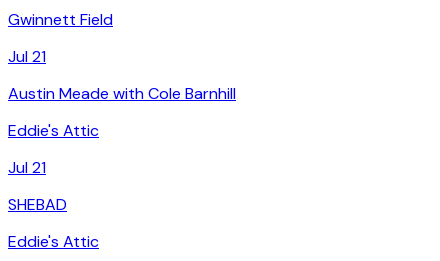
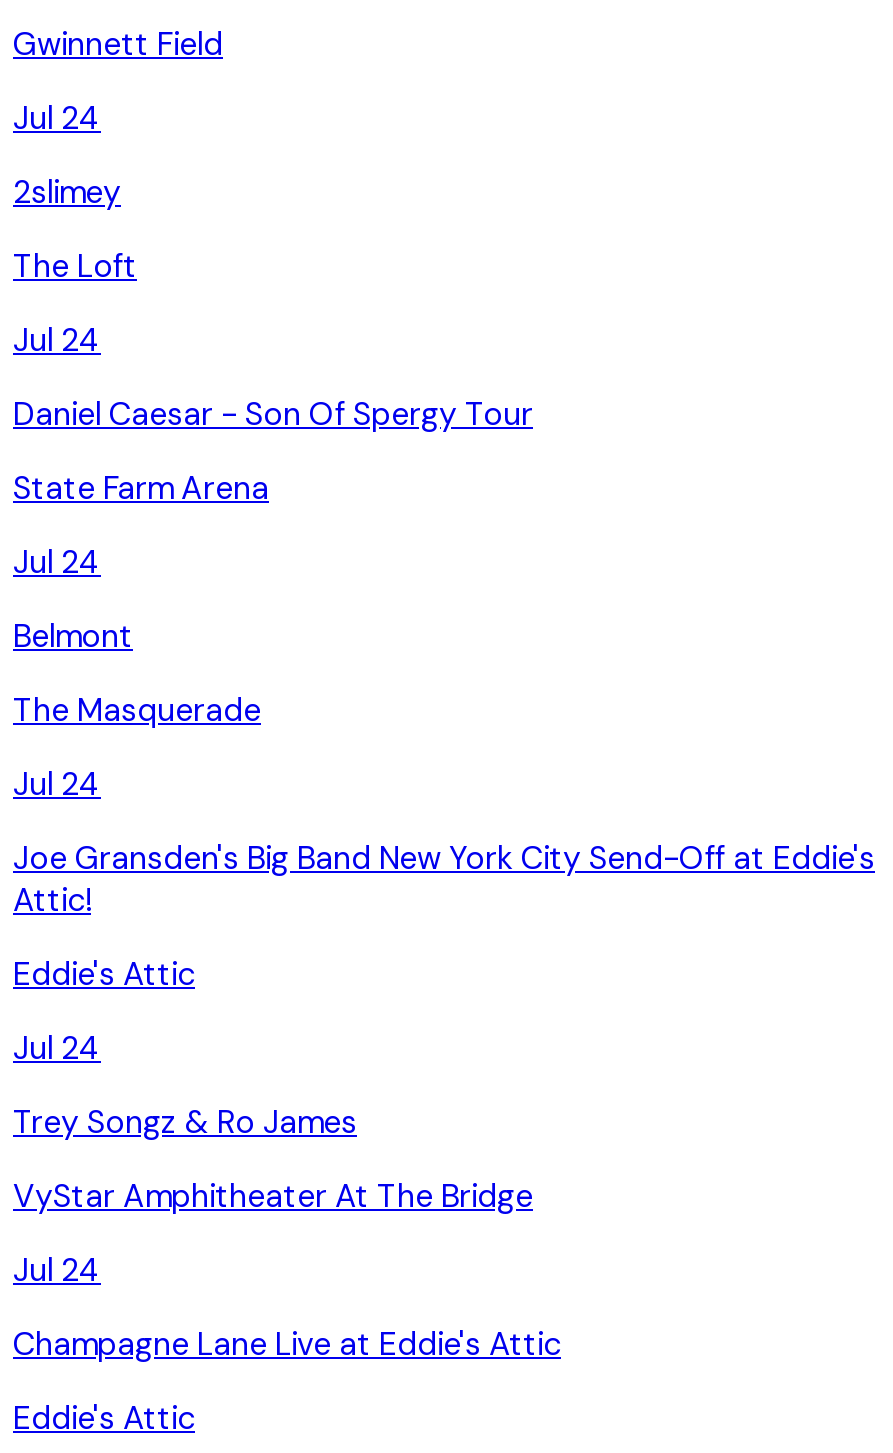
- Jul 21
- Austin Meade with Cole Barnhill
+ Jul 24
+ 2slimey
+ The Loft
+ Jul 24
+ Daniel Caesar - Son Of Spergy Tour
+ State Farm Arena
+ Jul 24
+ Belmont
+ The Masquerade
+ Jul 24
+ Joe Gransden's Big Band New York City Send-Off at Eddie's
+ Attic!

- Jul 21
- SHEBAD
+ Jul 24
+ Trey Songz & Ro James
+ VyStar Amphitheater At The Bridge
+ Jul 24
+ Champagne Lane Live at Eddie's Attic
